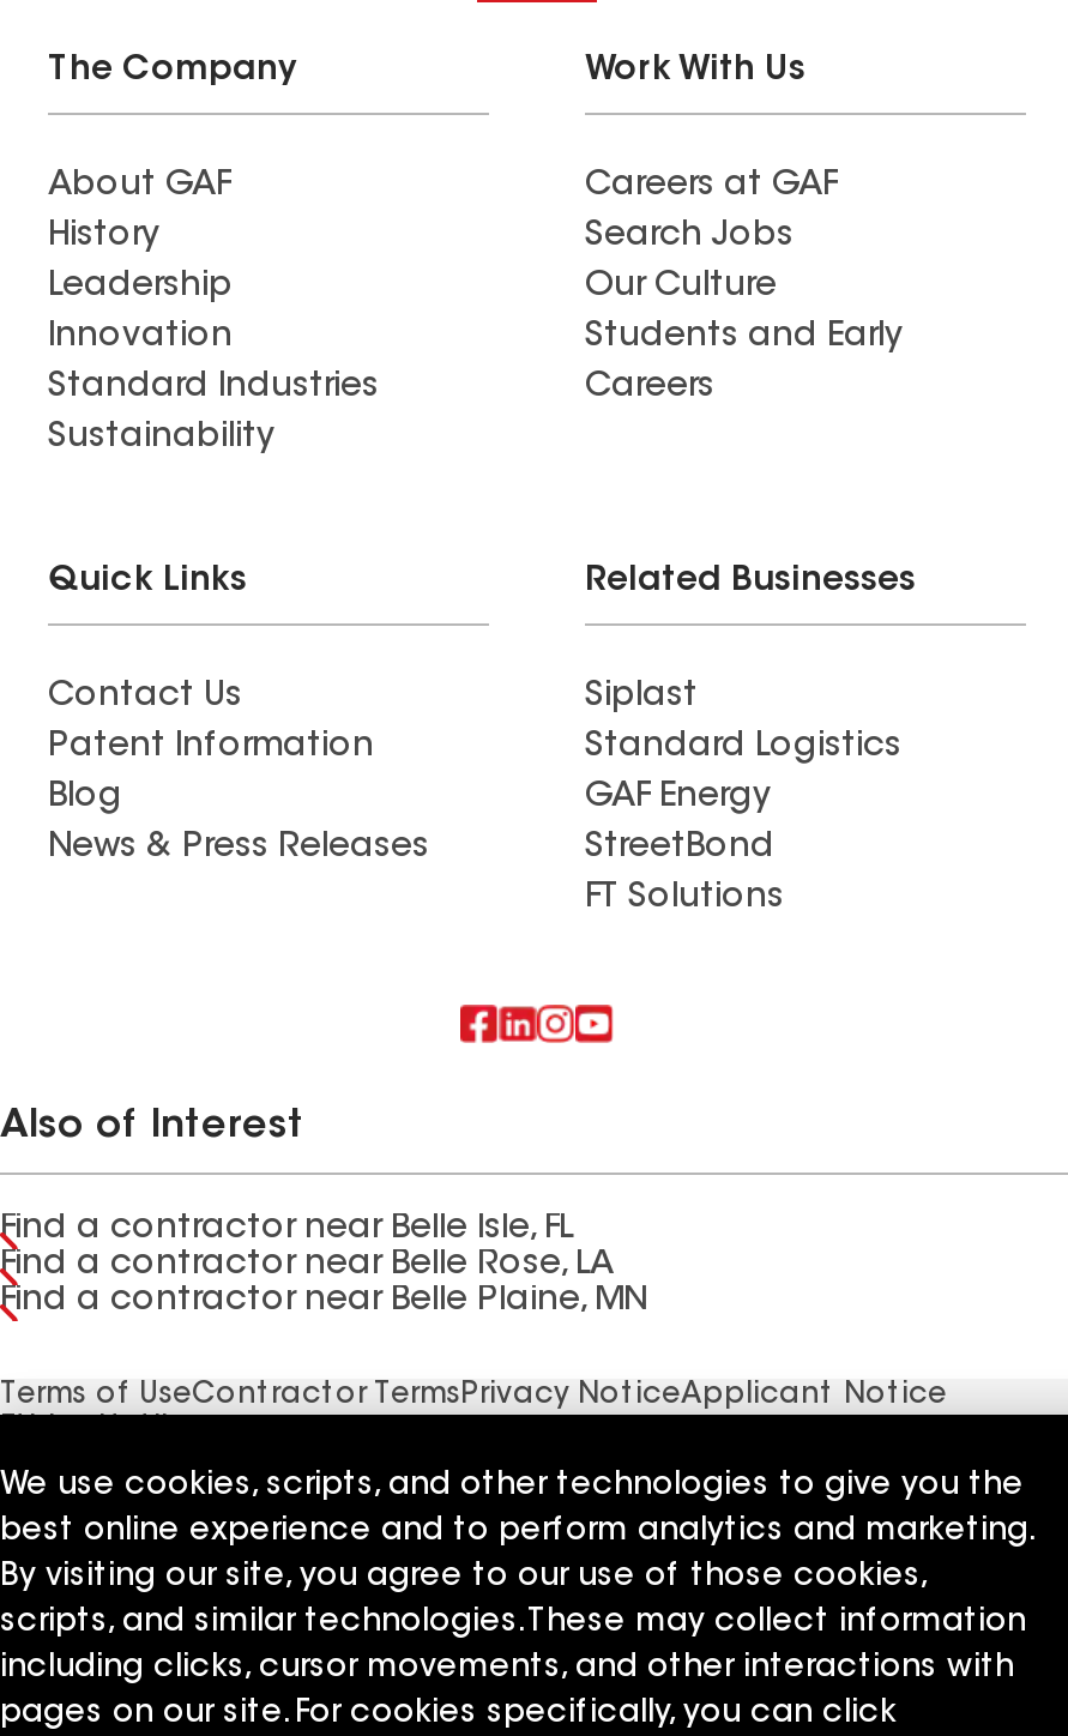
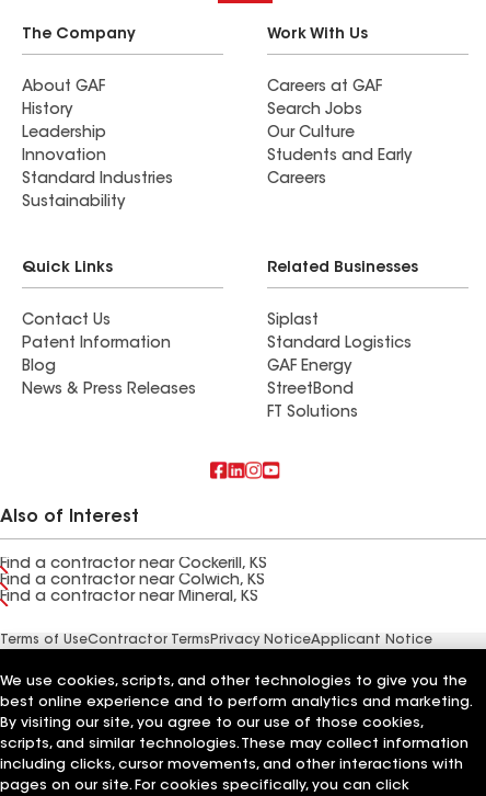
- Find a contractor near Belle Isle, FL
- Find a contractor near Belle Rose, LA
- Find a contractor near Belle Plaine, MN
+ Find a contractor near Cockerill, KS
+ Find a contractor near Colwich, KS
+ Find a contractor near Mineral, KS
